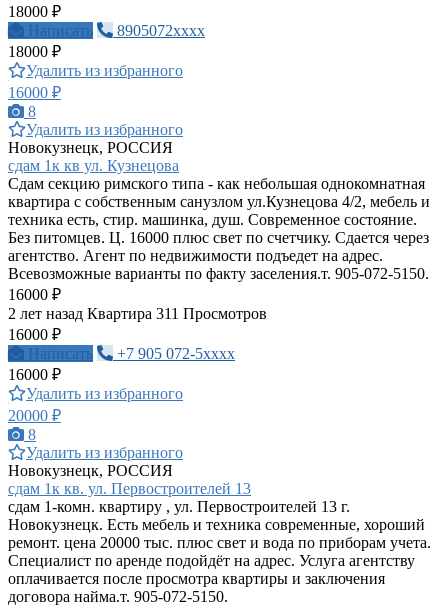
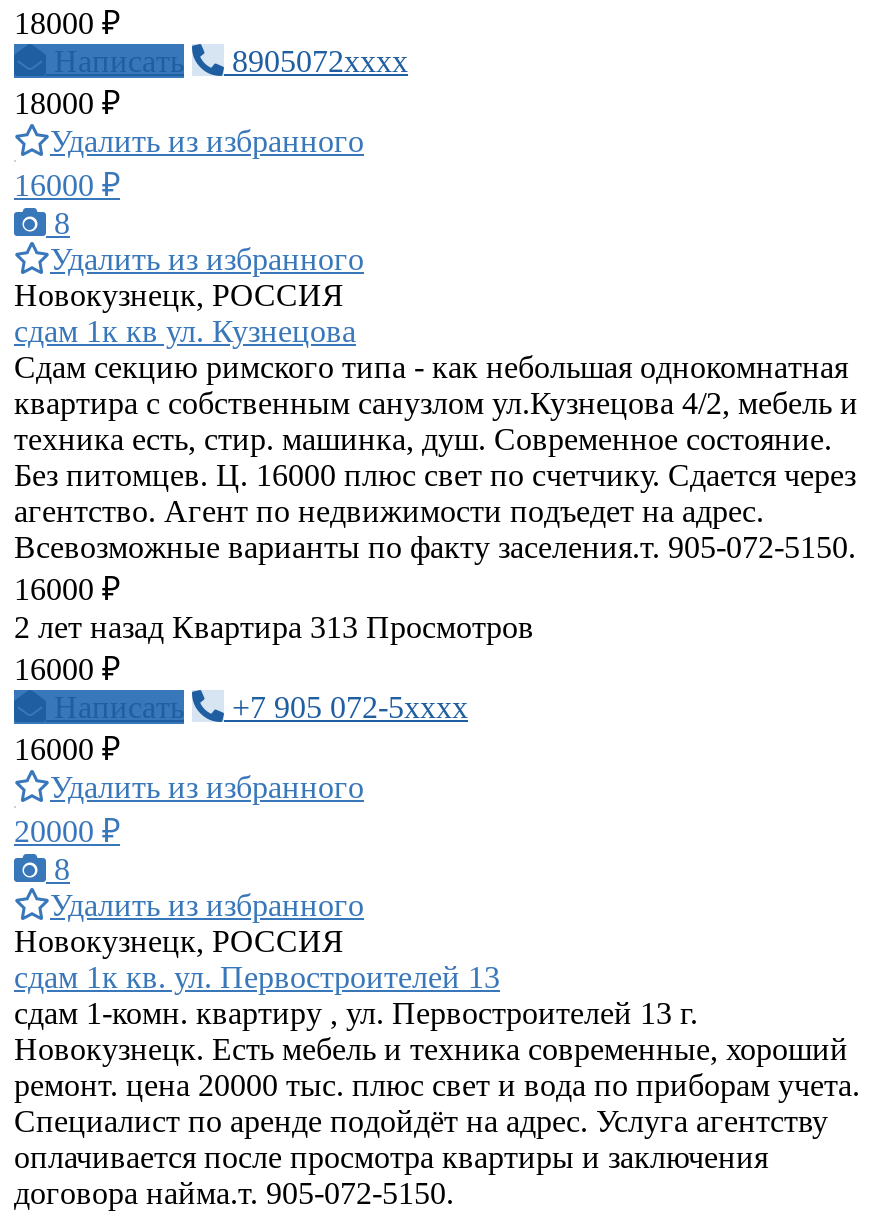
- 2 лет назад Квартира 311 Просмотров
+ 2 лет назад Квартира 313 Просмотров
